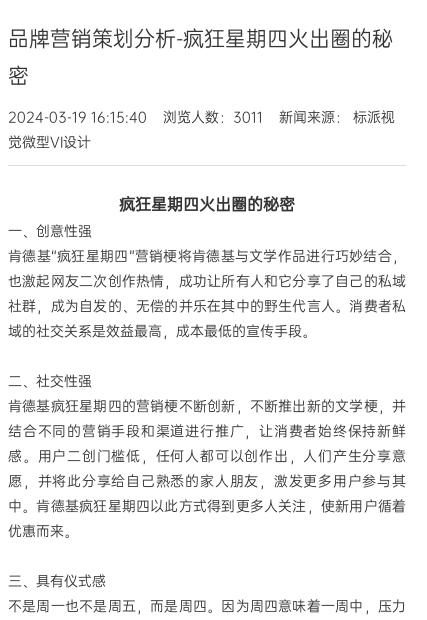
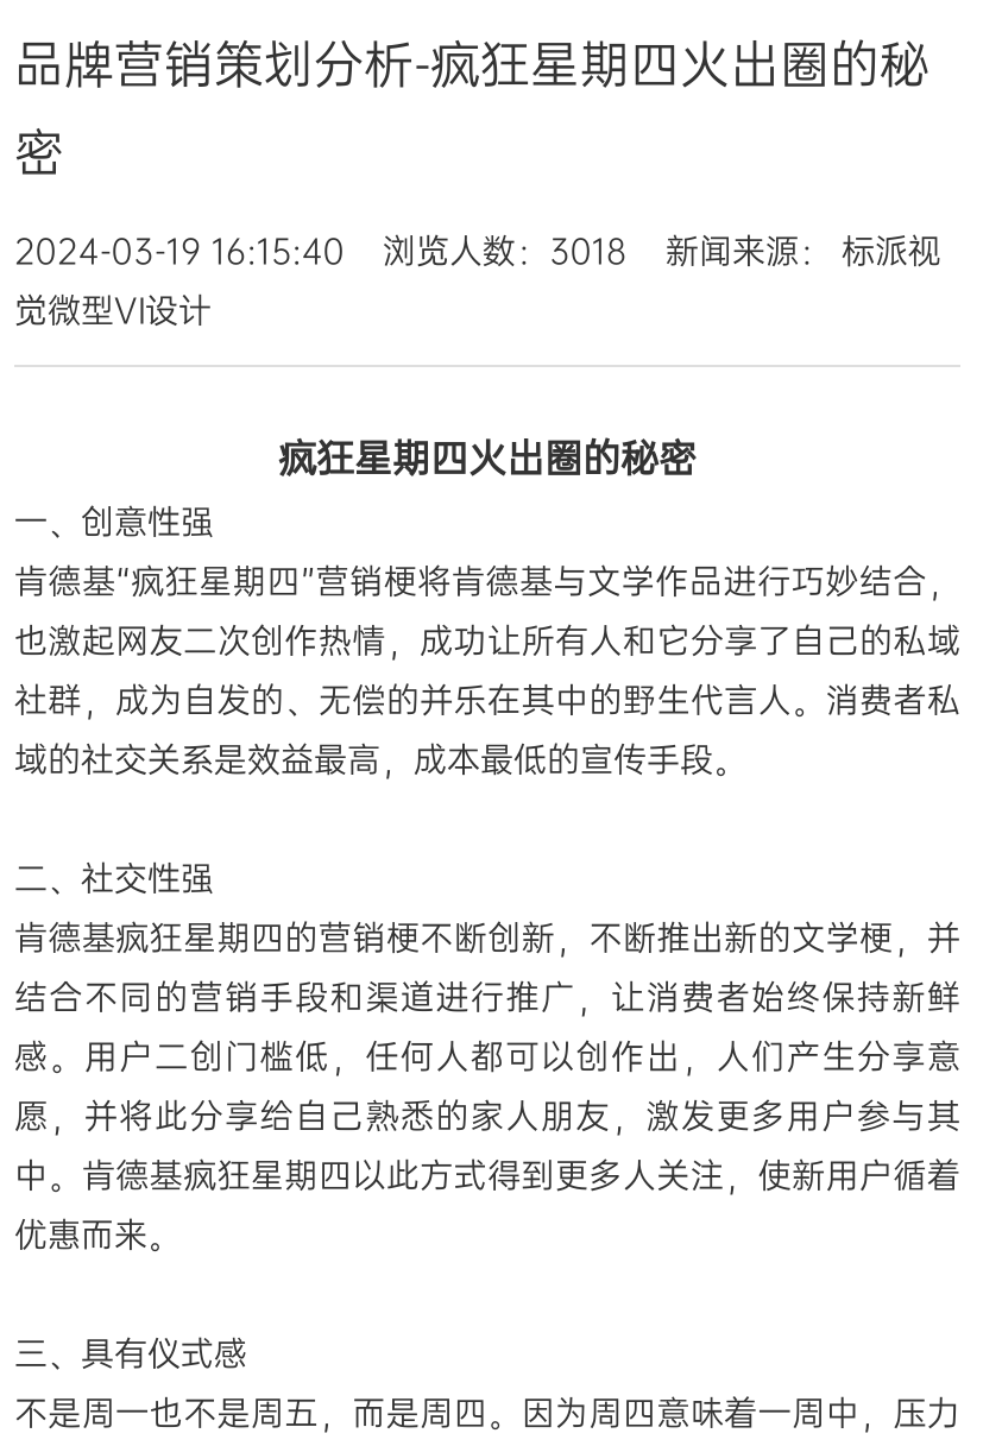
- 2024-03-19 16:15:40 浏览人数：3011 新闻来源： 标派视
+ 2024-03-19 16:15:40 浏览人数：3018 新闻来源： 标派视
